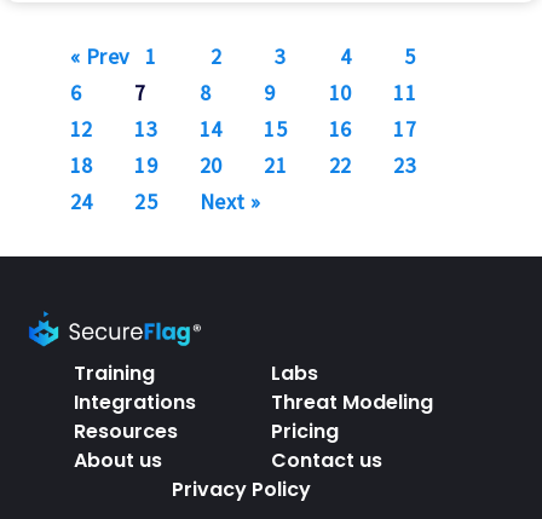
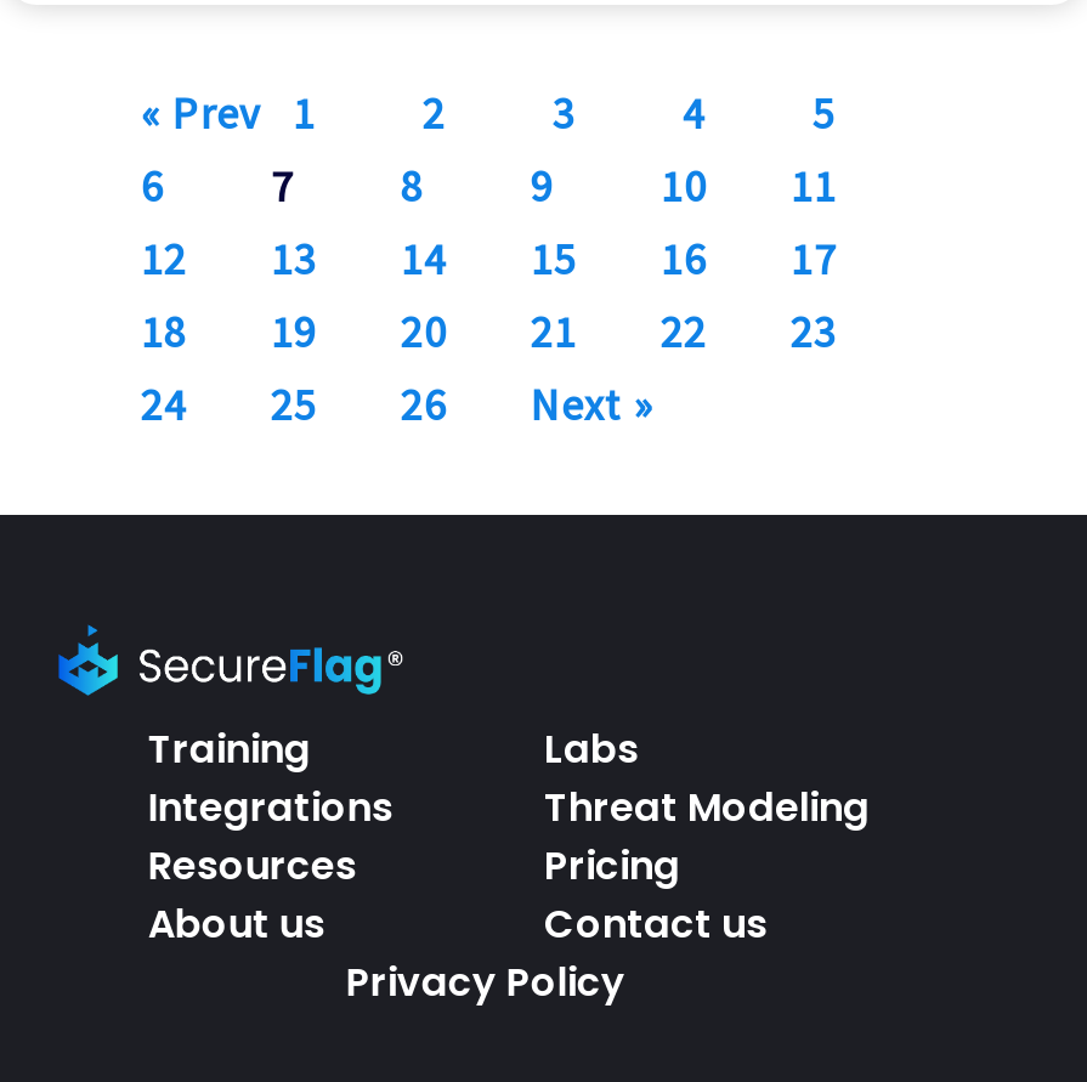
+ 26
